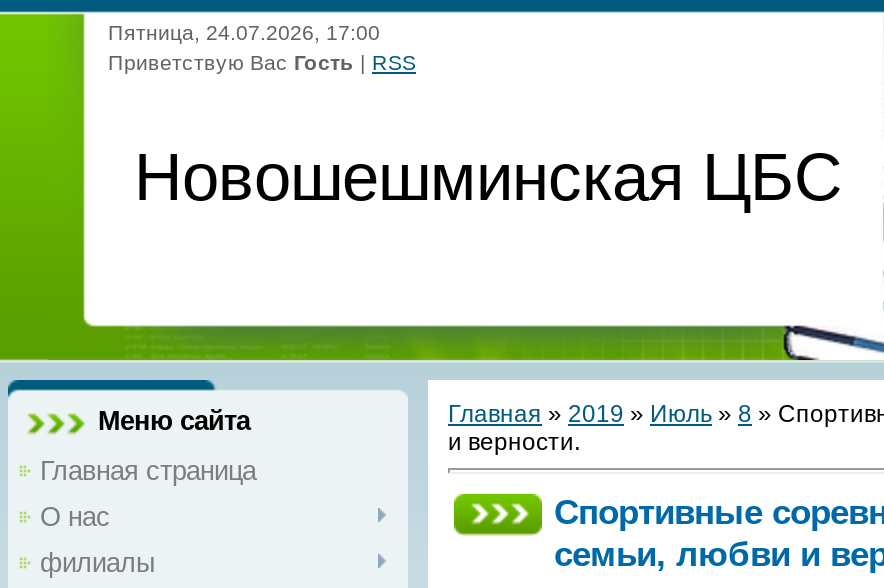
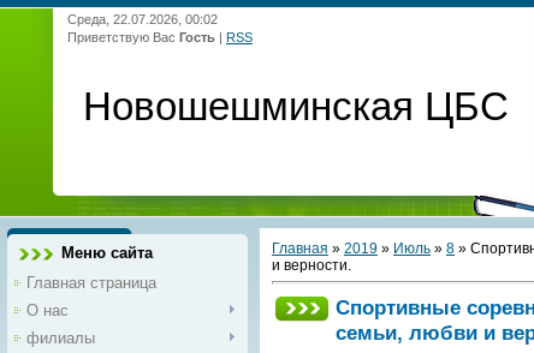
- Пятница, 24.07.2026, 17:00
+ Среда, 22.07.2026, 00:02
